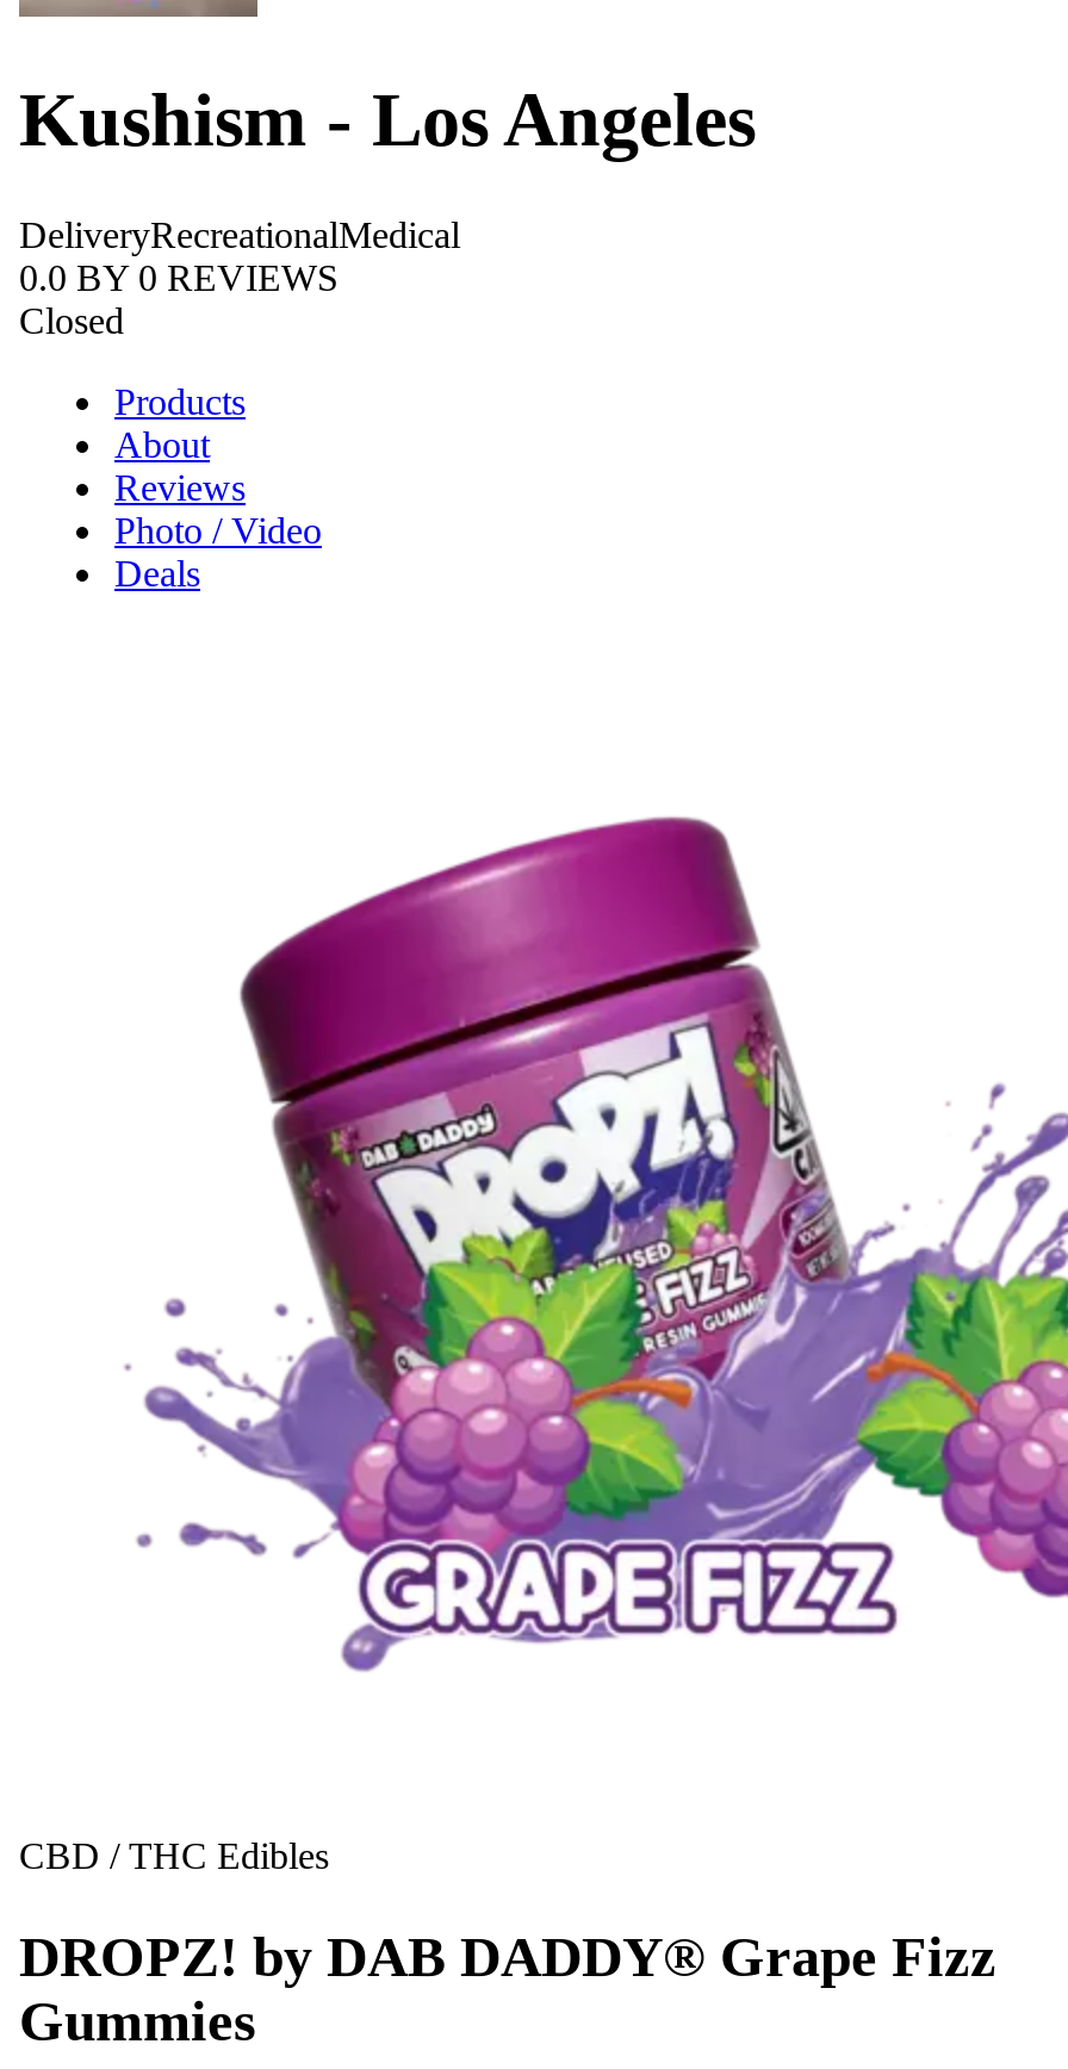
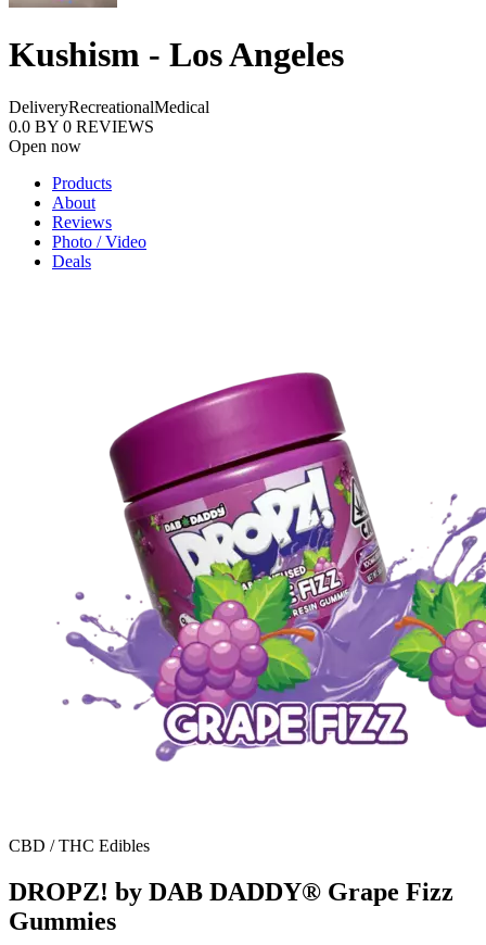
- Closed
+ Open now
